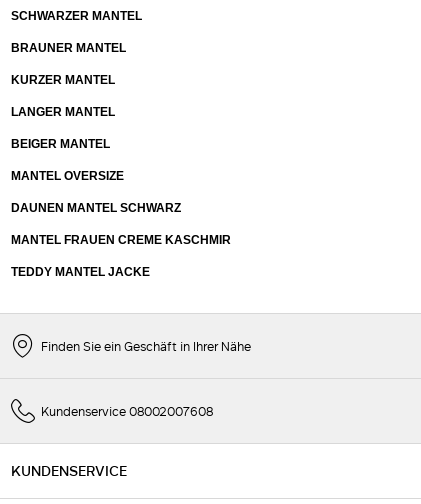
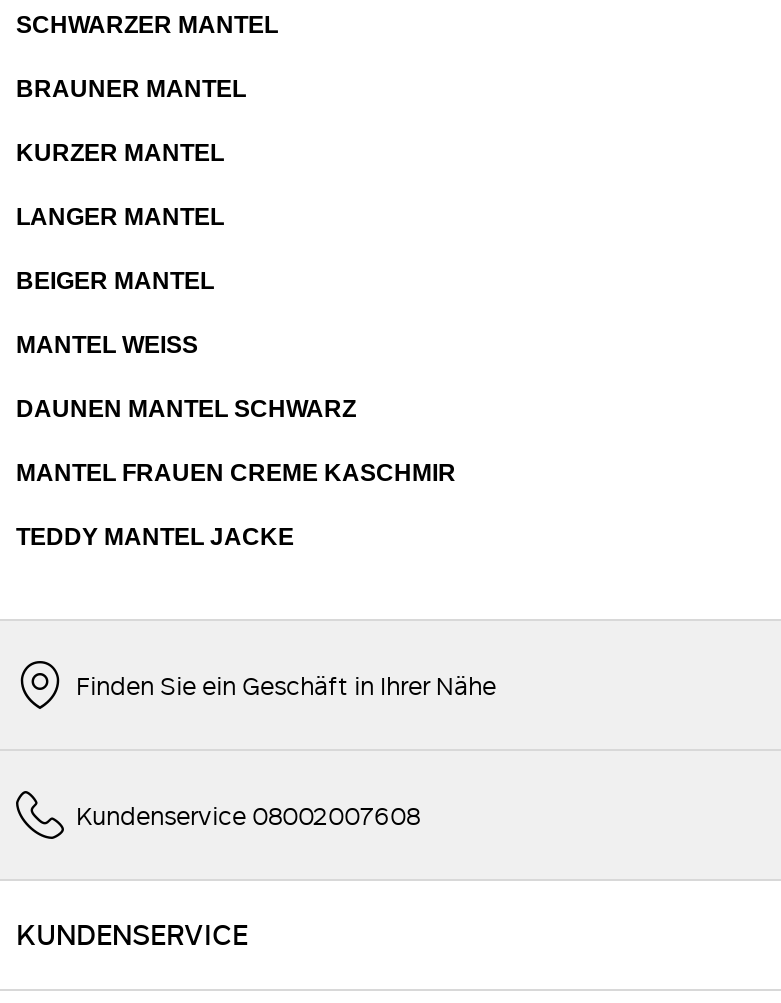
- MANTEL OVERSIZE
+ MANTEL WEISS
